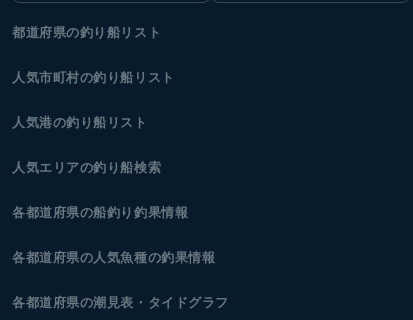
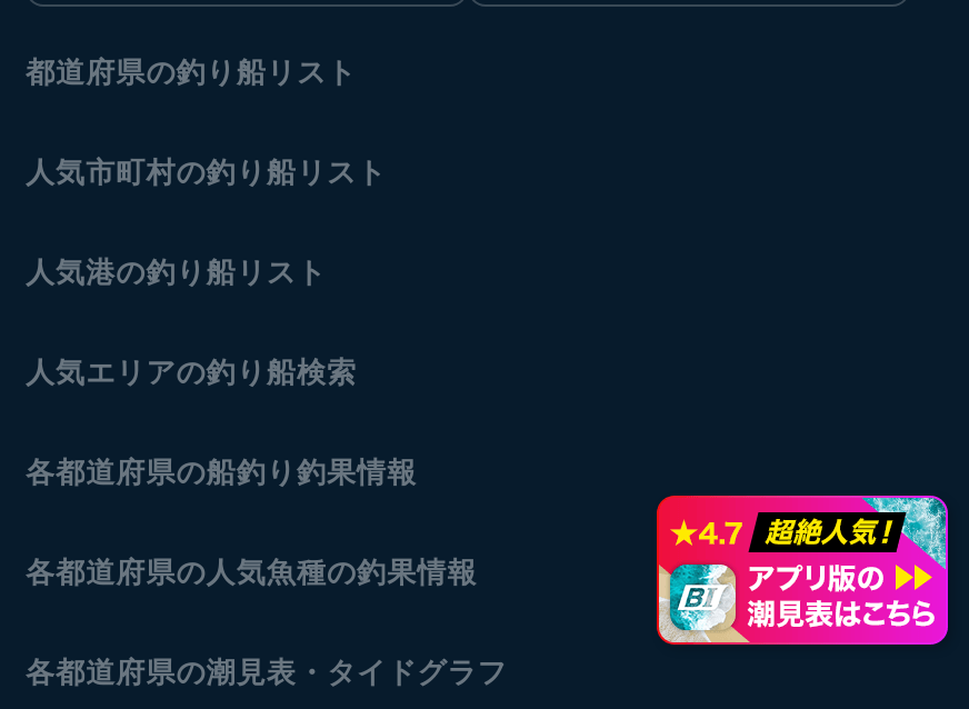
+ [image]
